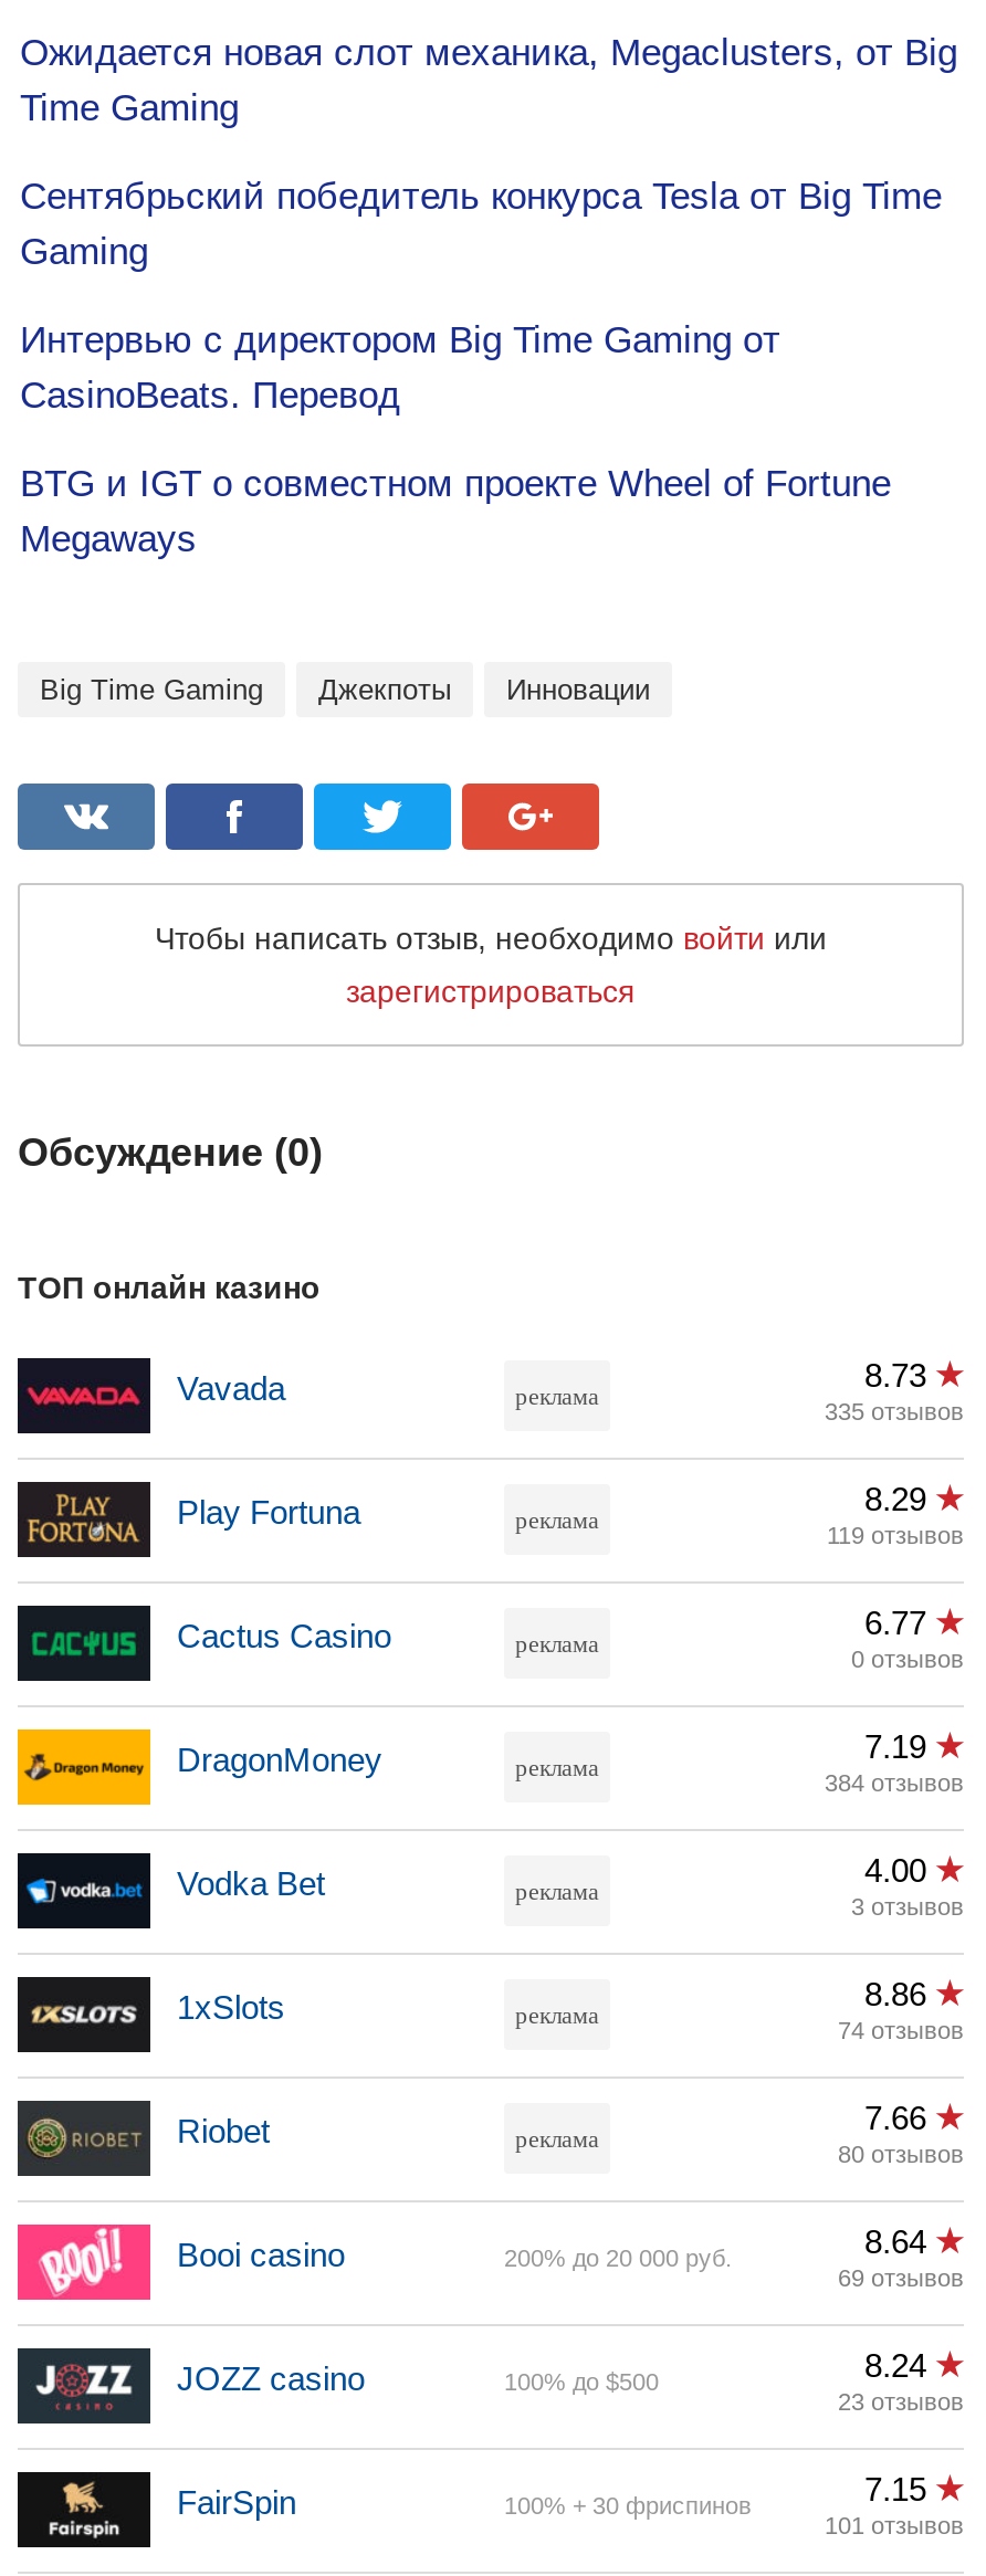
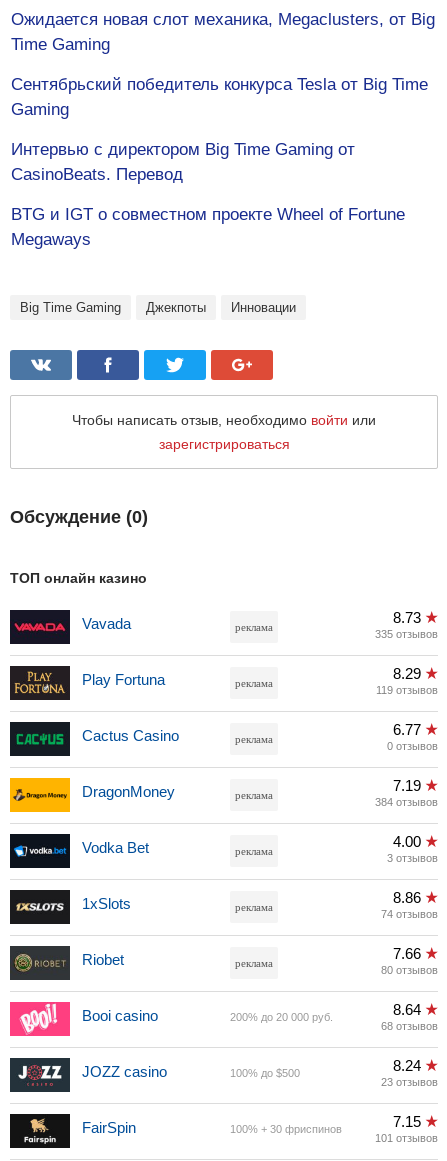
- 69 отзывов
+ 68 отзывов
